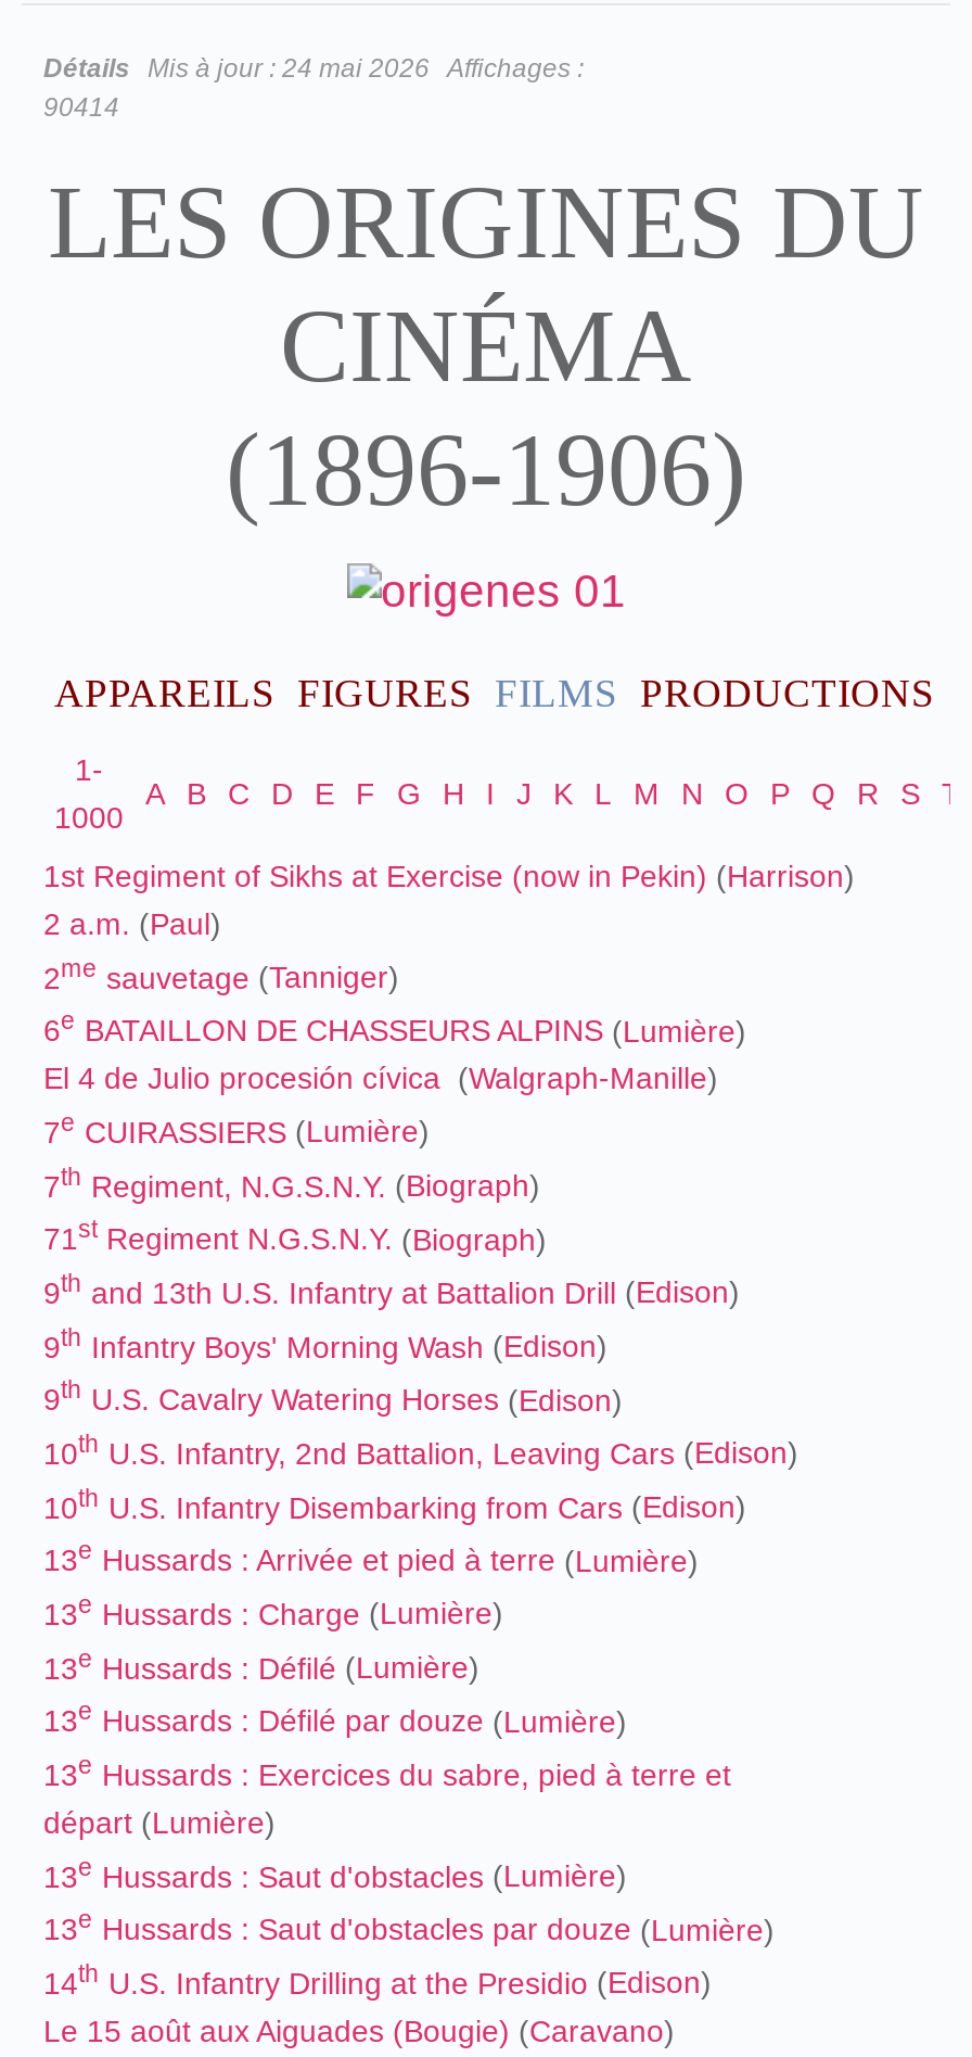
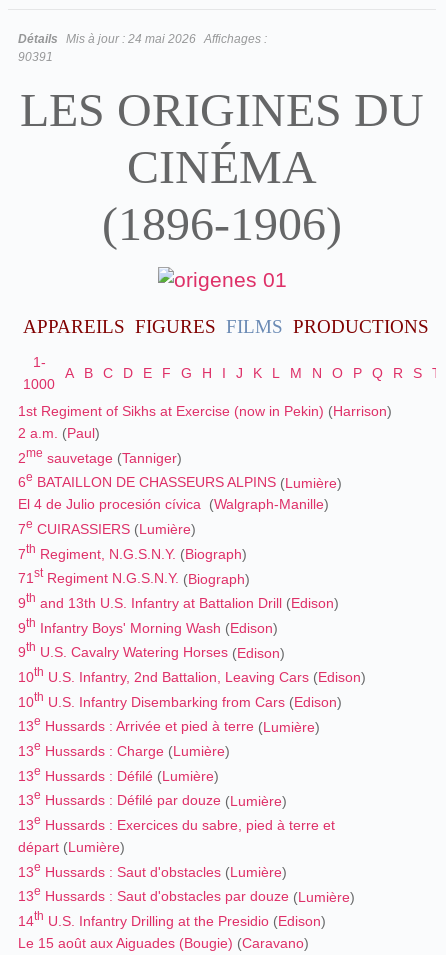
- 90414
+ 90391
